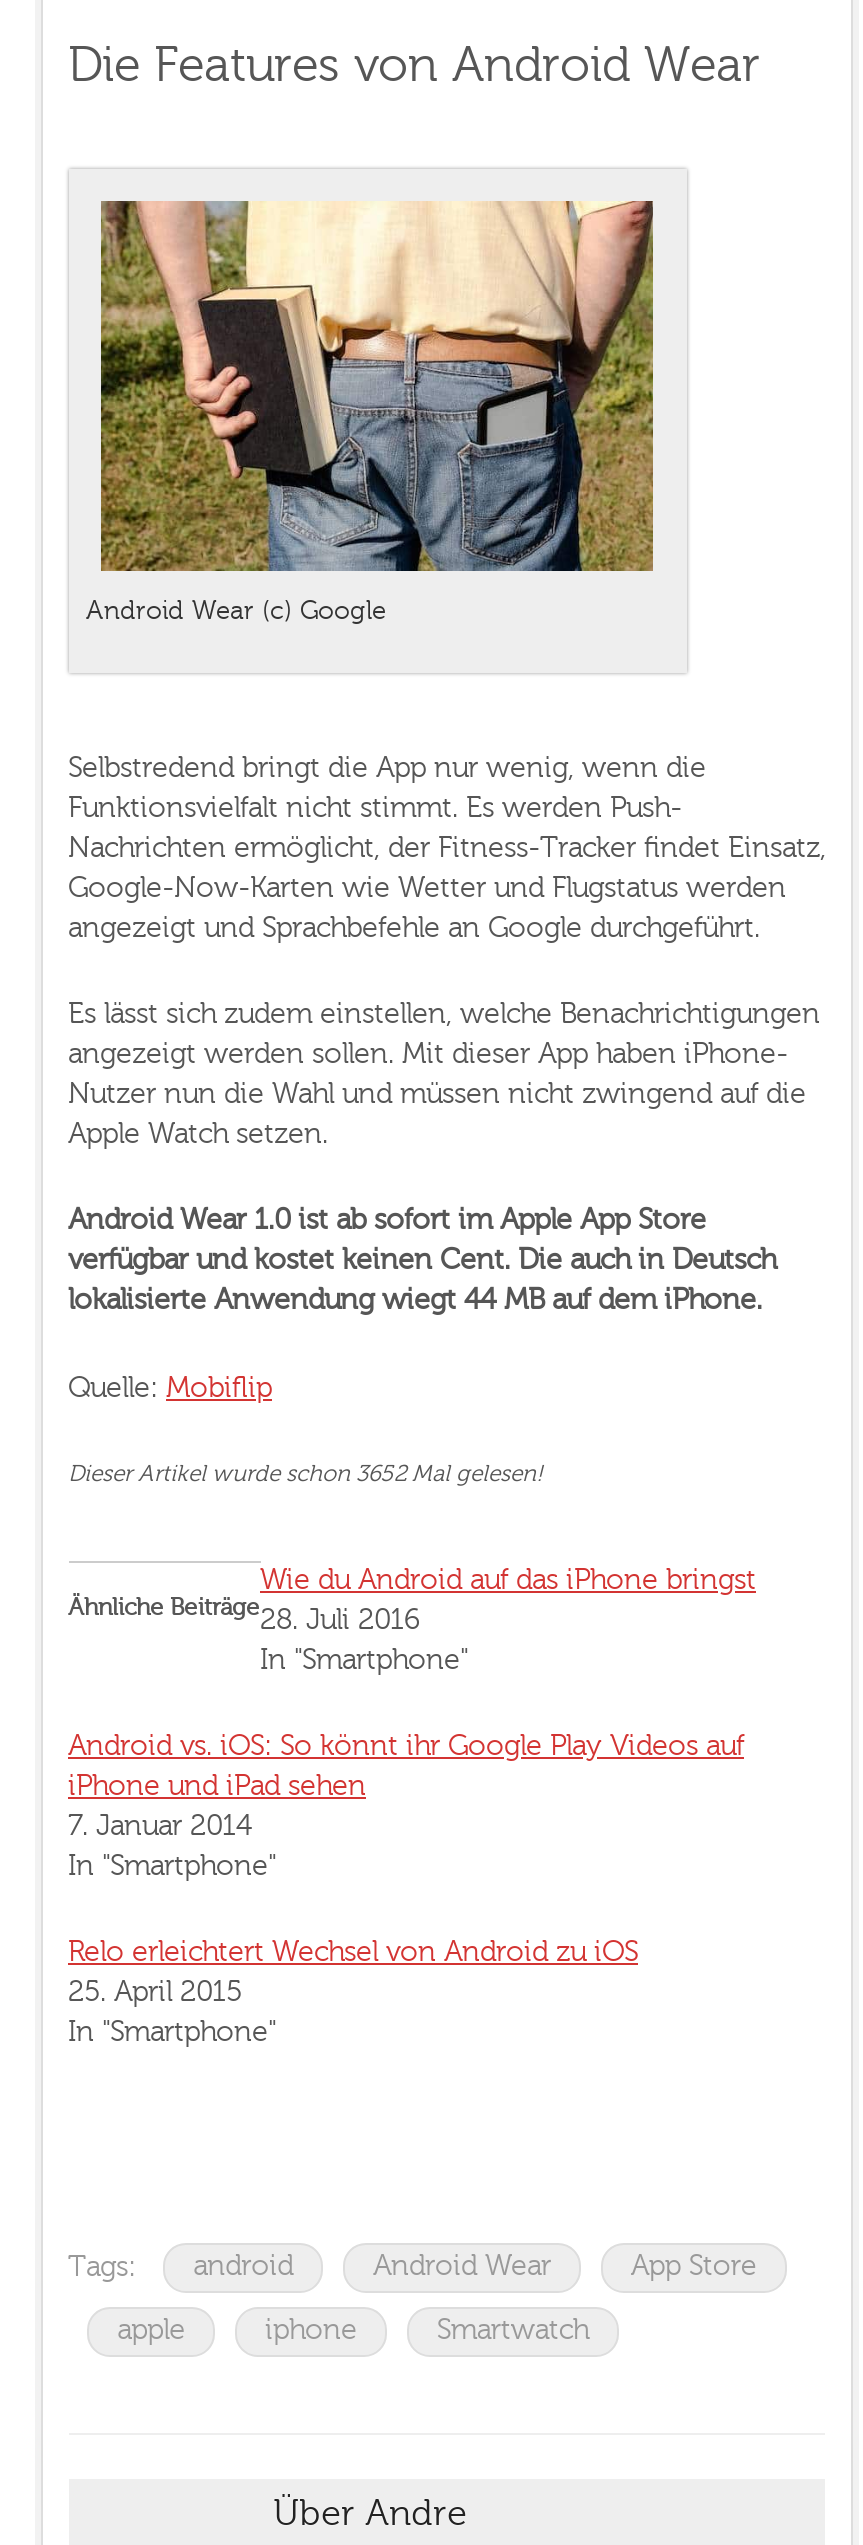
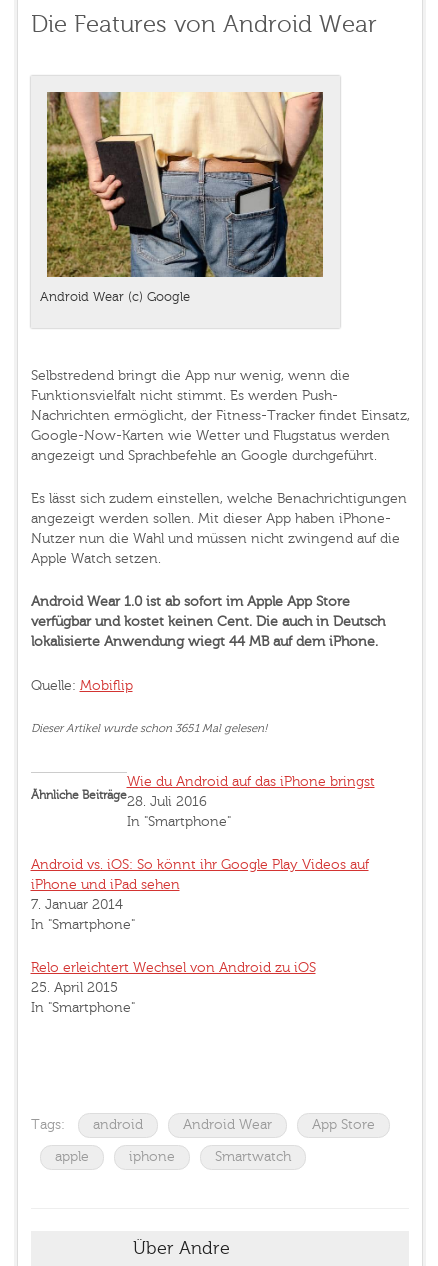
- Dieser Artikel wurde schon 3652 Mal gelesen!
+ Dieser Artikel wurde schon 3651 Mal gelesen!
